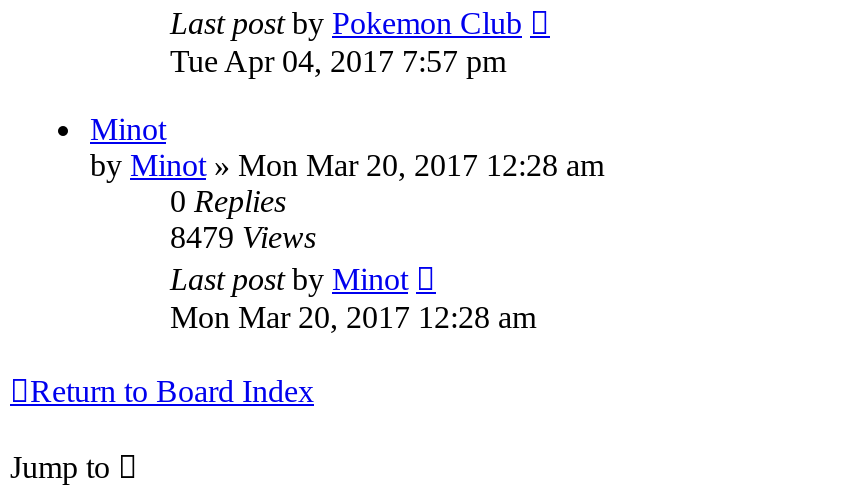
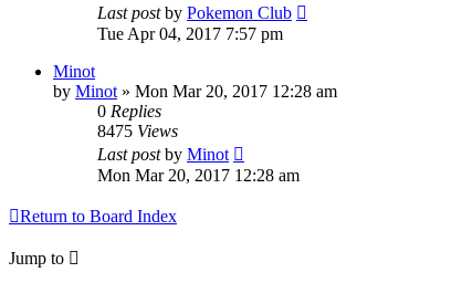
- 8479 Views
+ 8475 Views
